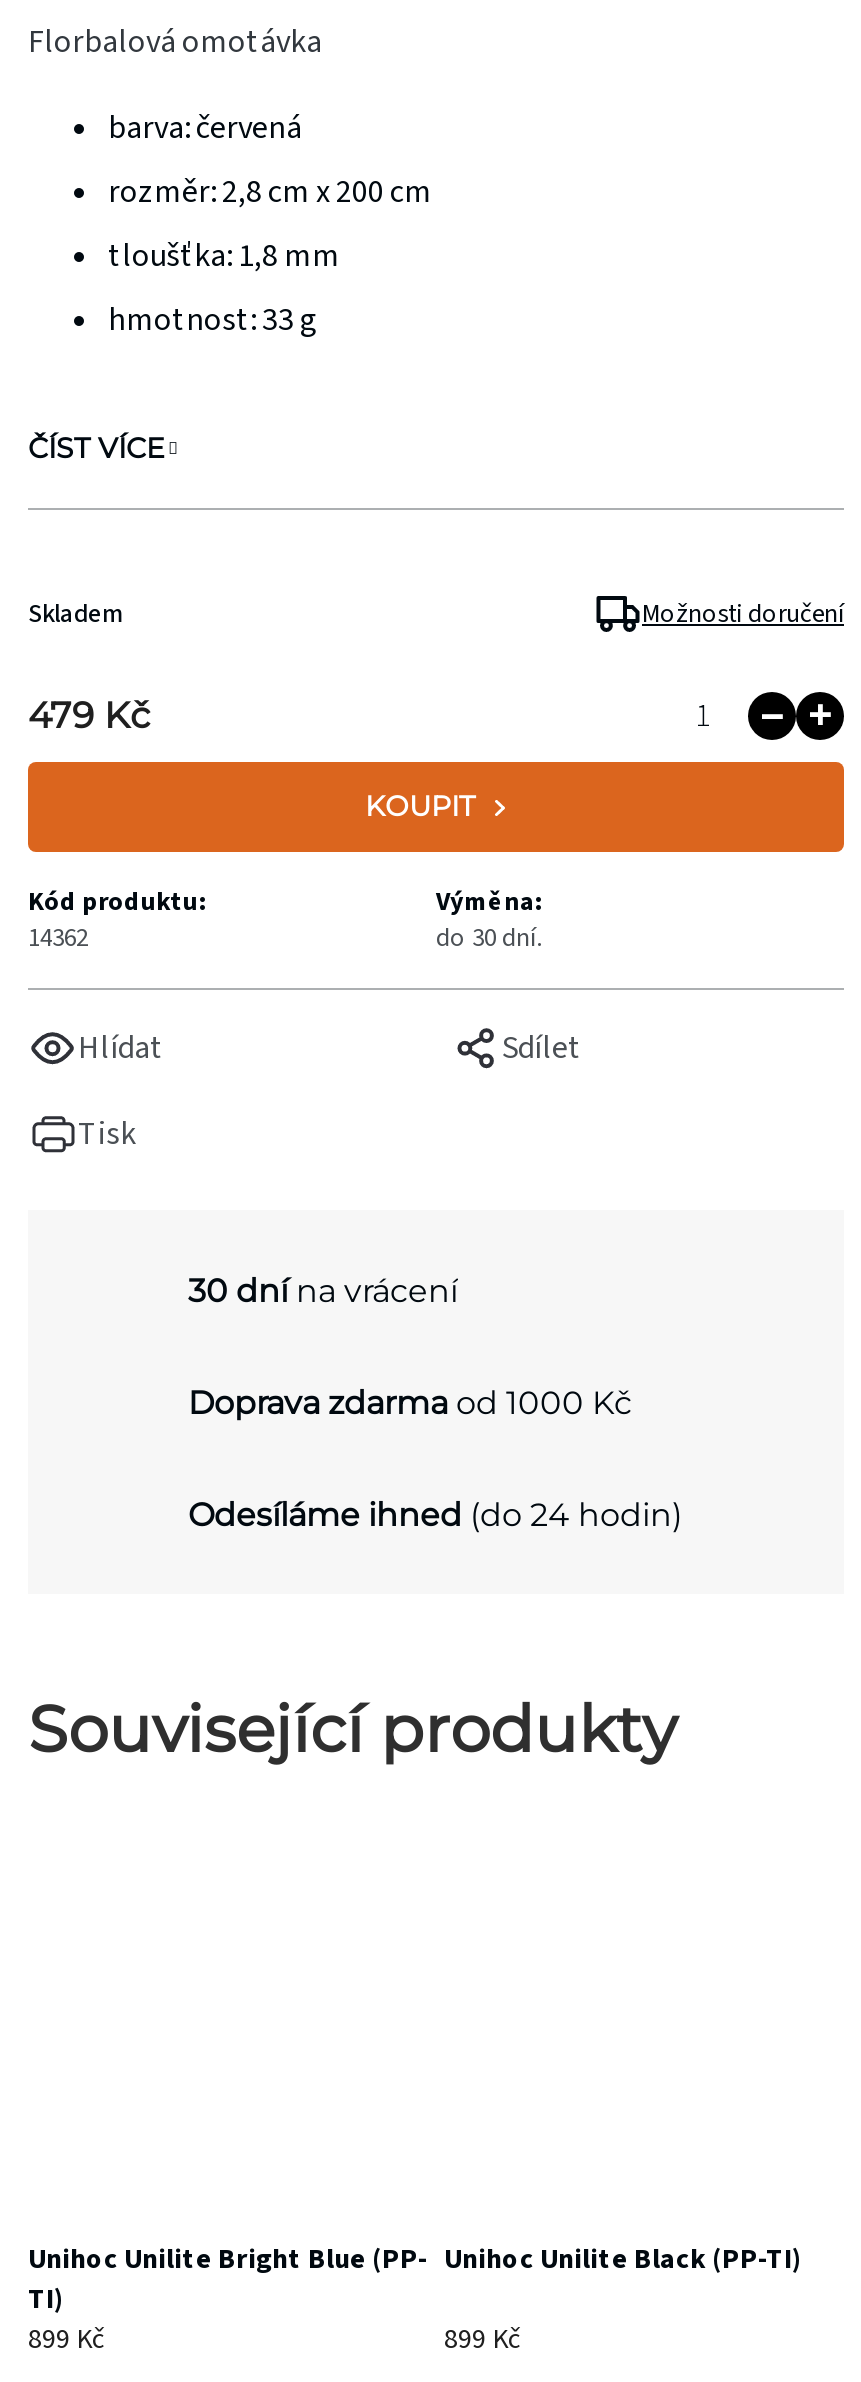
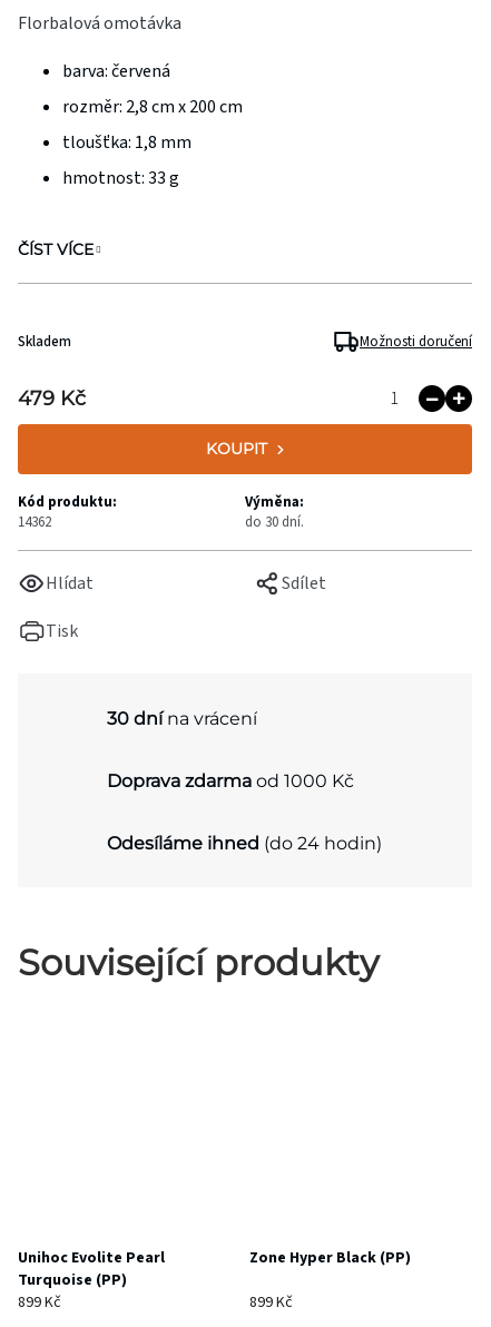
- Unihoc Unilite Bright Blue (PP-
- TI)
+ Unihoc Evolite Pearl
+ Turquoise (PP)

- Unihoc Unilite Black (PP-TI)
+ Zone Hyper Black (PP)
